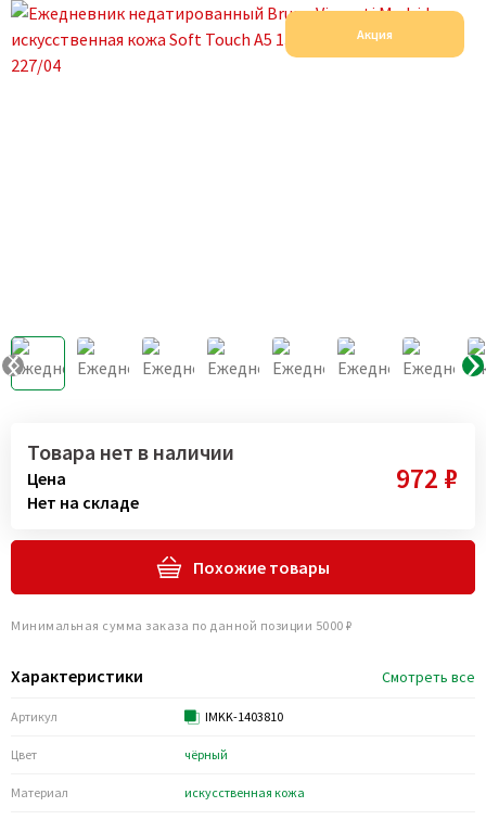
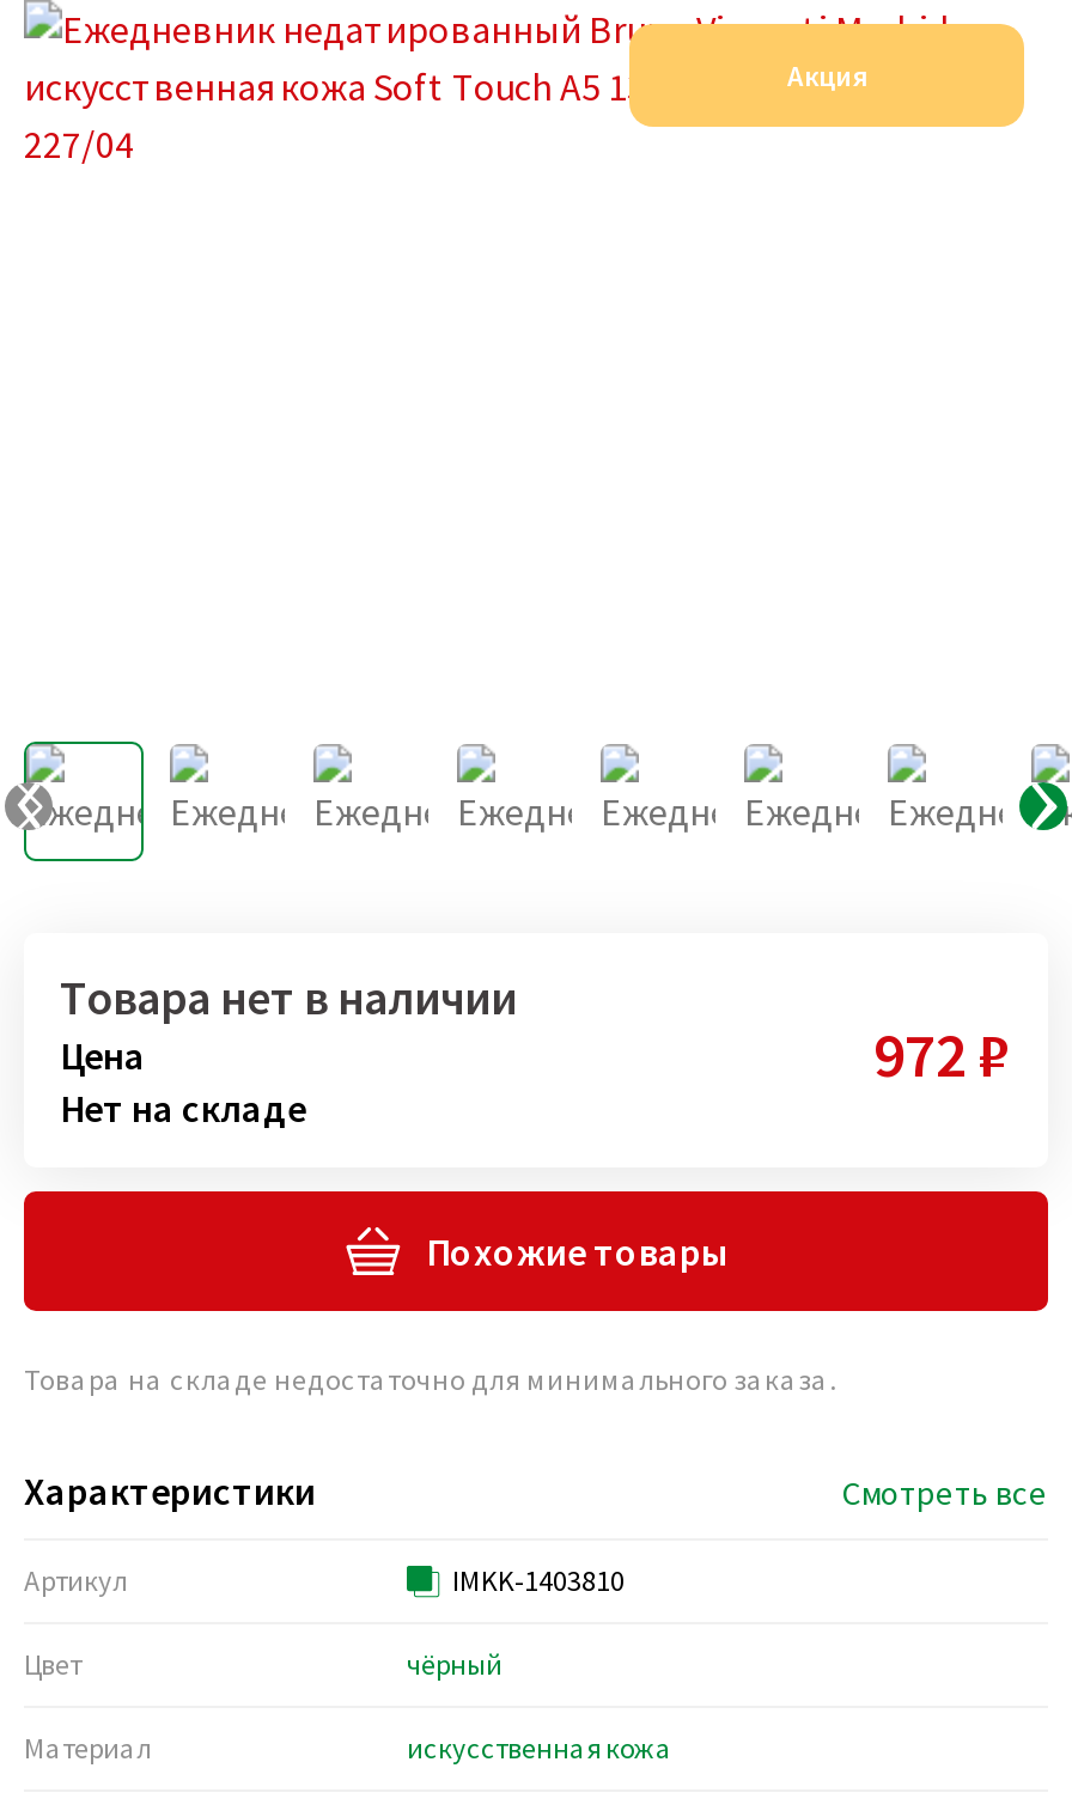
- Минимальная сумма заказа по данной позиции 5000 ₽
+ Товара на складе недостаточно для минимального заказа.
